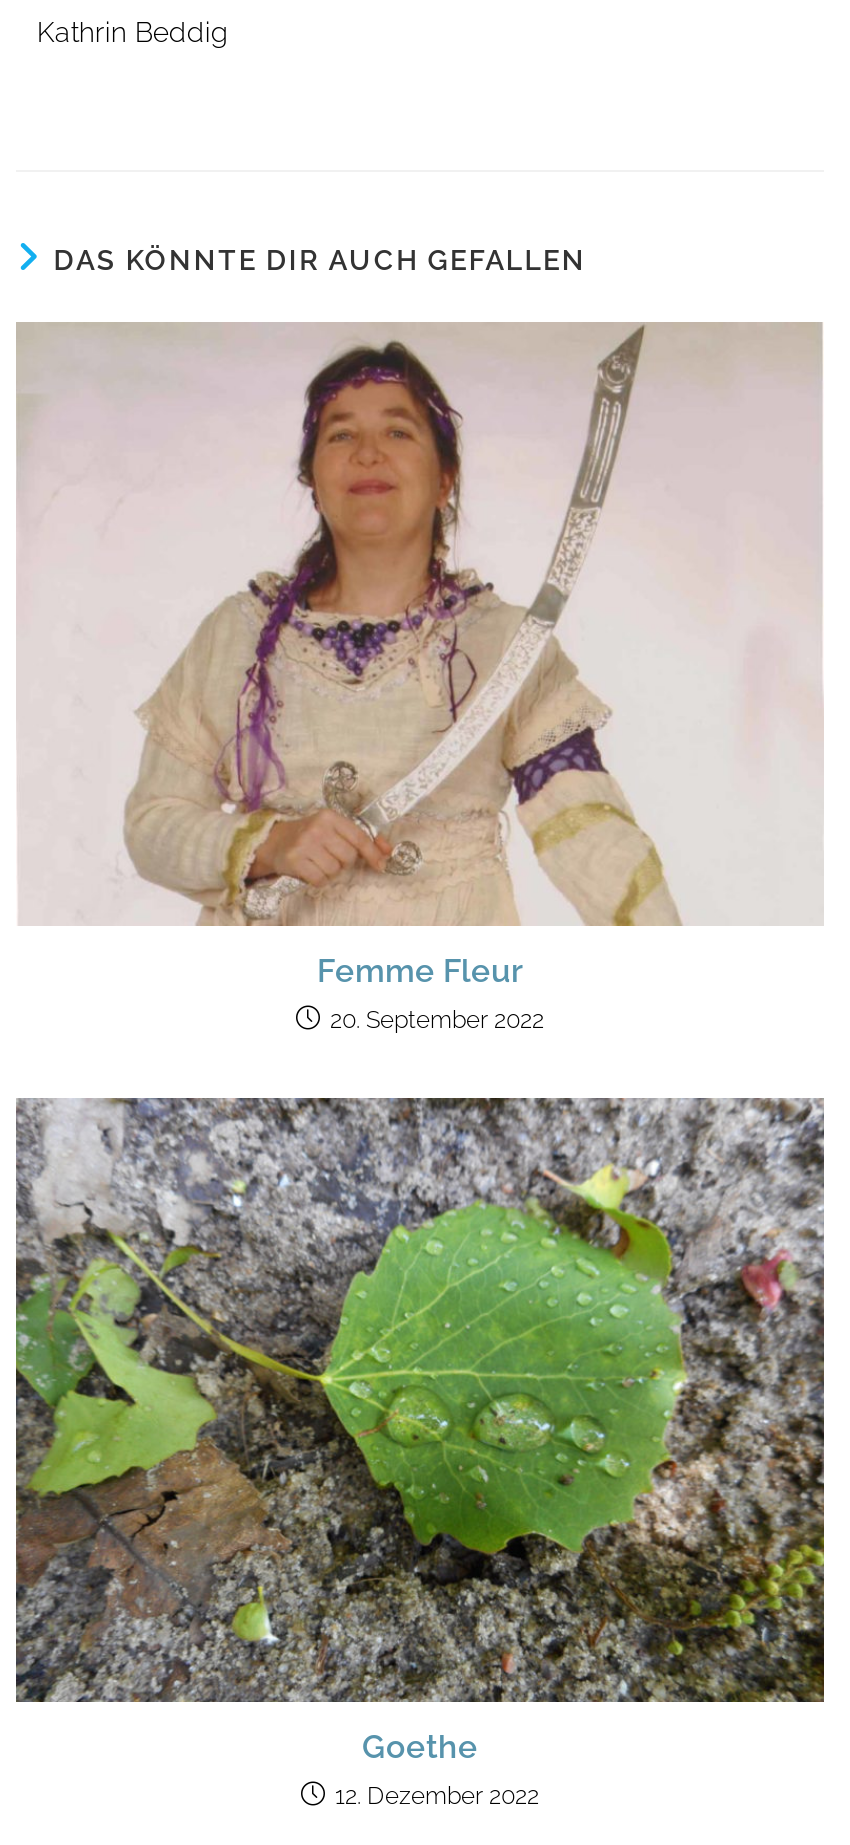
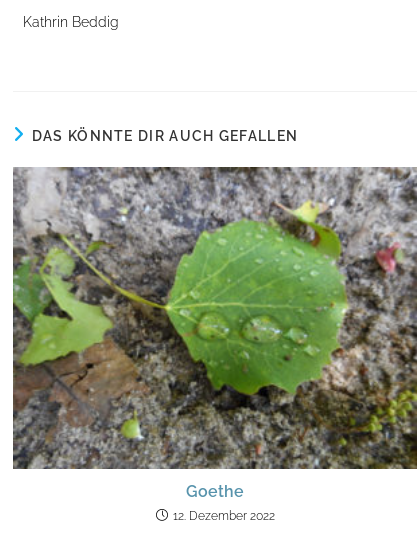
- [image]
- Femme Fleur
- 20. September 2022
